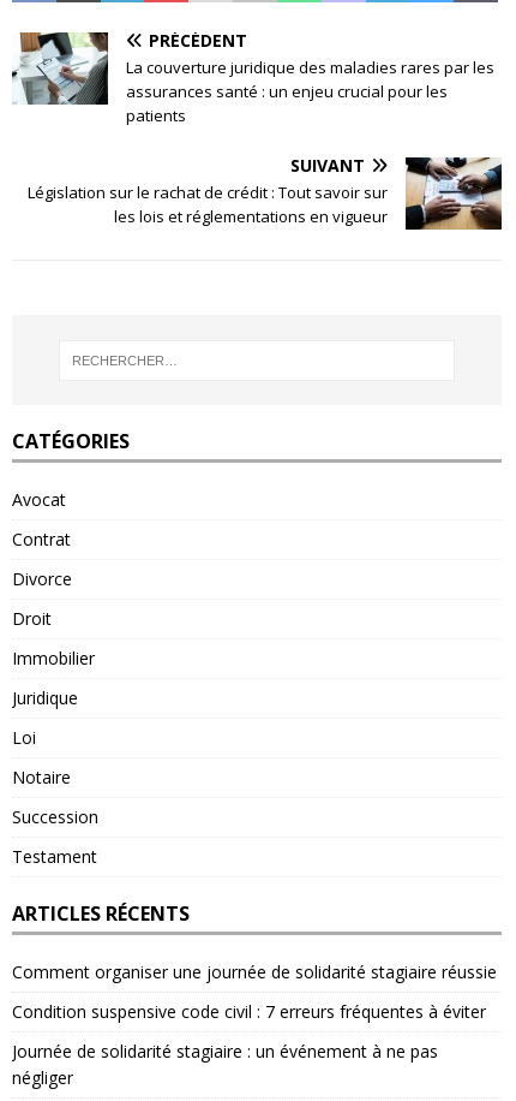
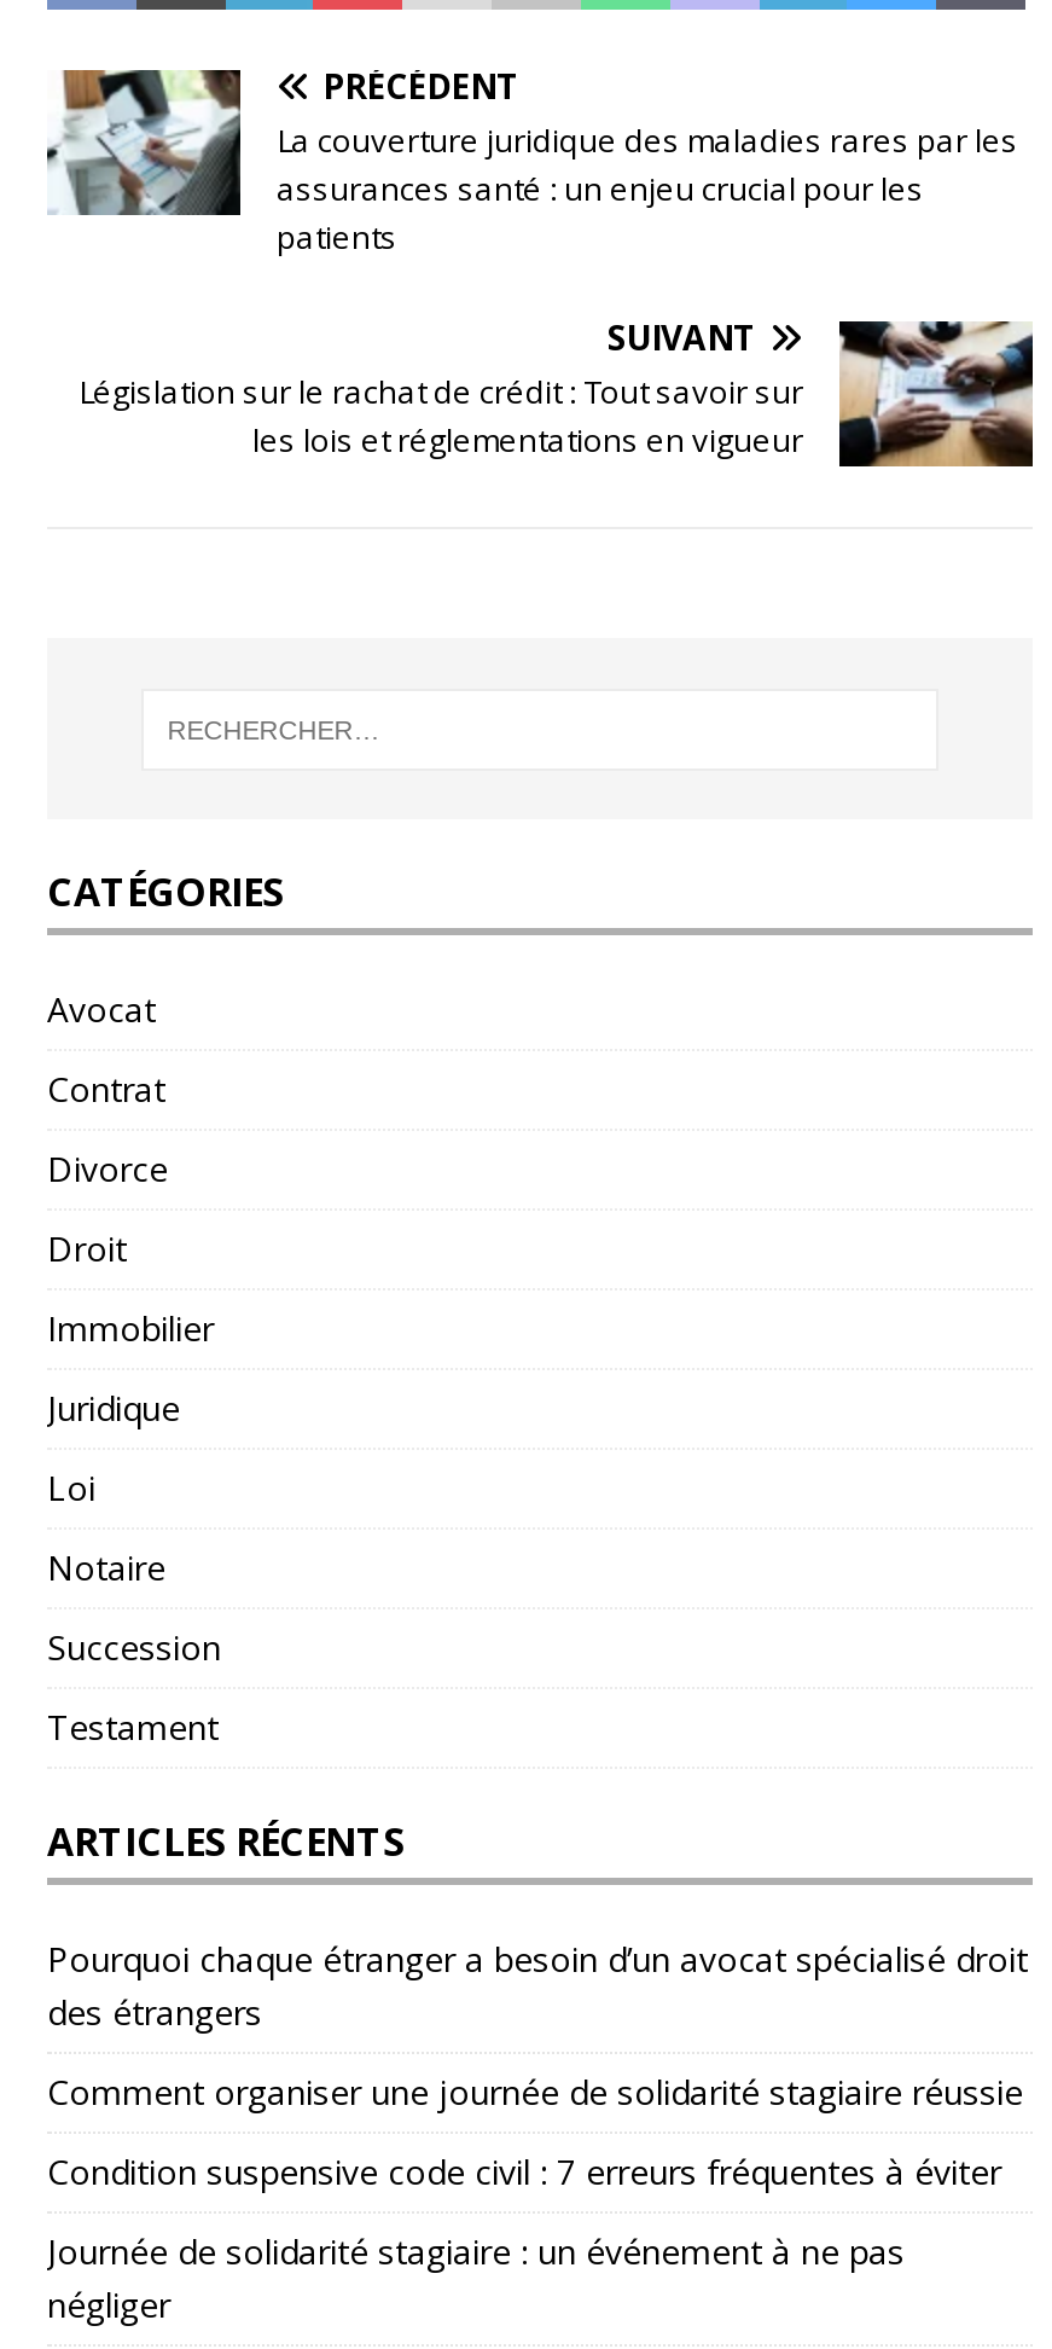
+ Pourquoi chaque étranger a besoin d’un avocat spécialisé droit
+ des étrangers
